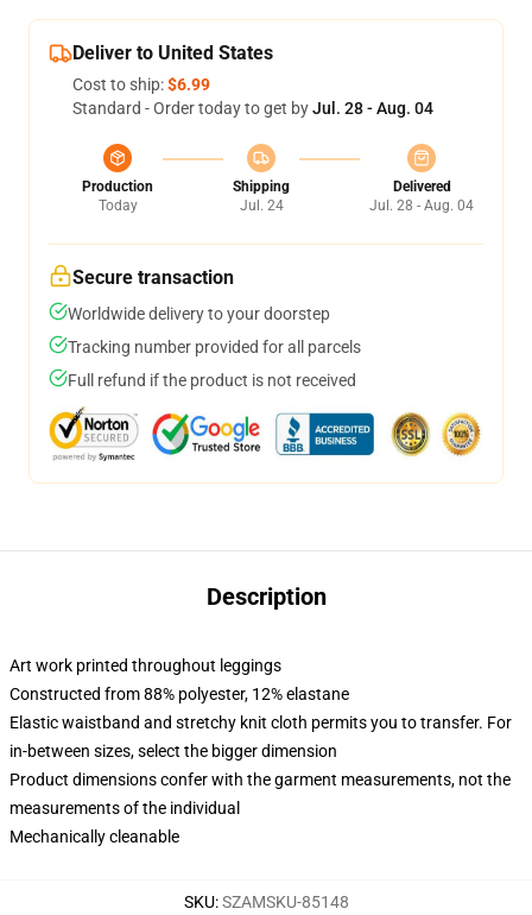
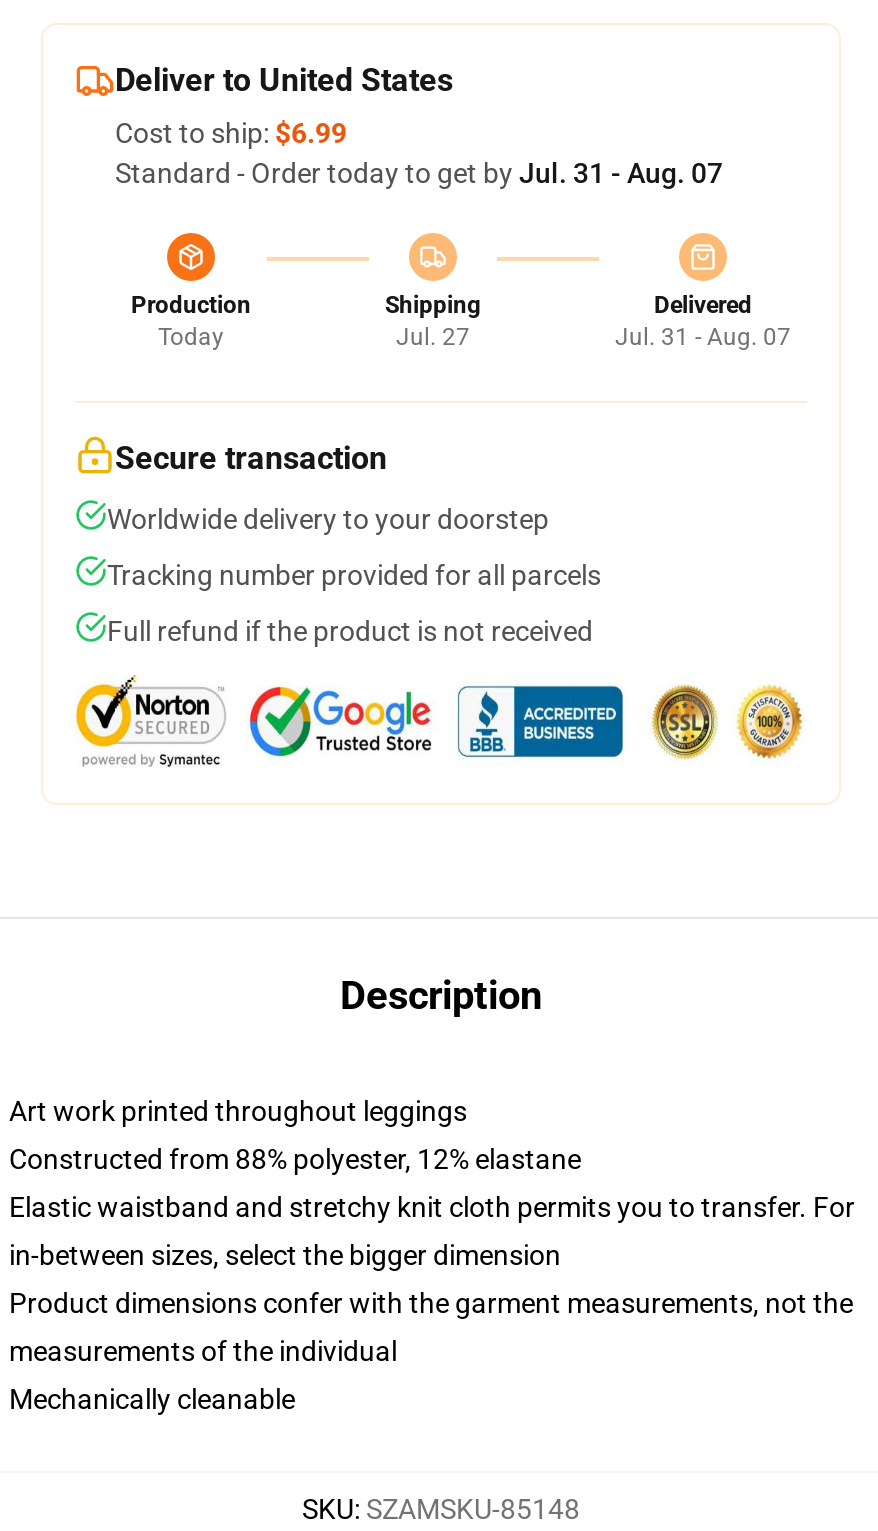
- Standard - Order today to get by Jul. 28 - Aug. 04
+ Standard - Order today to get by Jul. 31 - Aug. 07

- Jul. 24
+ Jul. 27

- Jul. 28 - Aug. 04
+ Jul. 31 - Aug. 07
